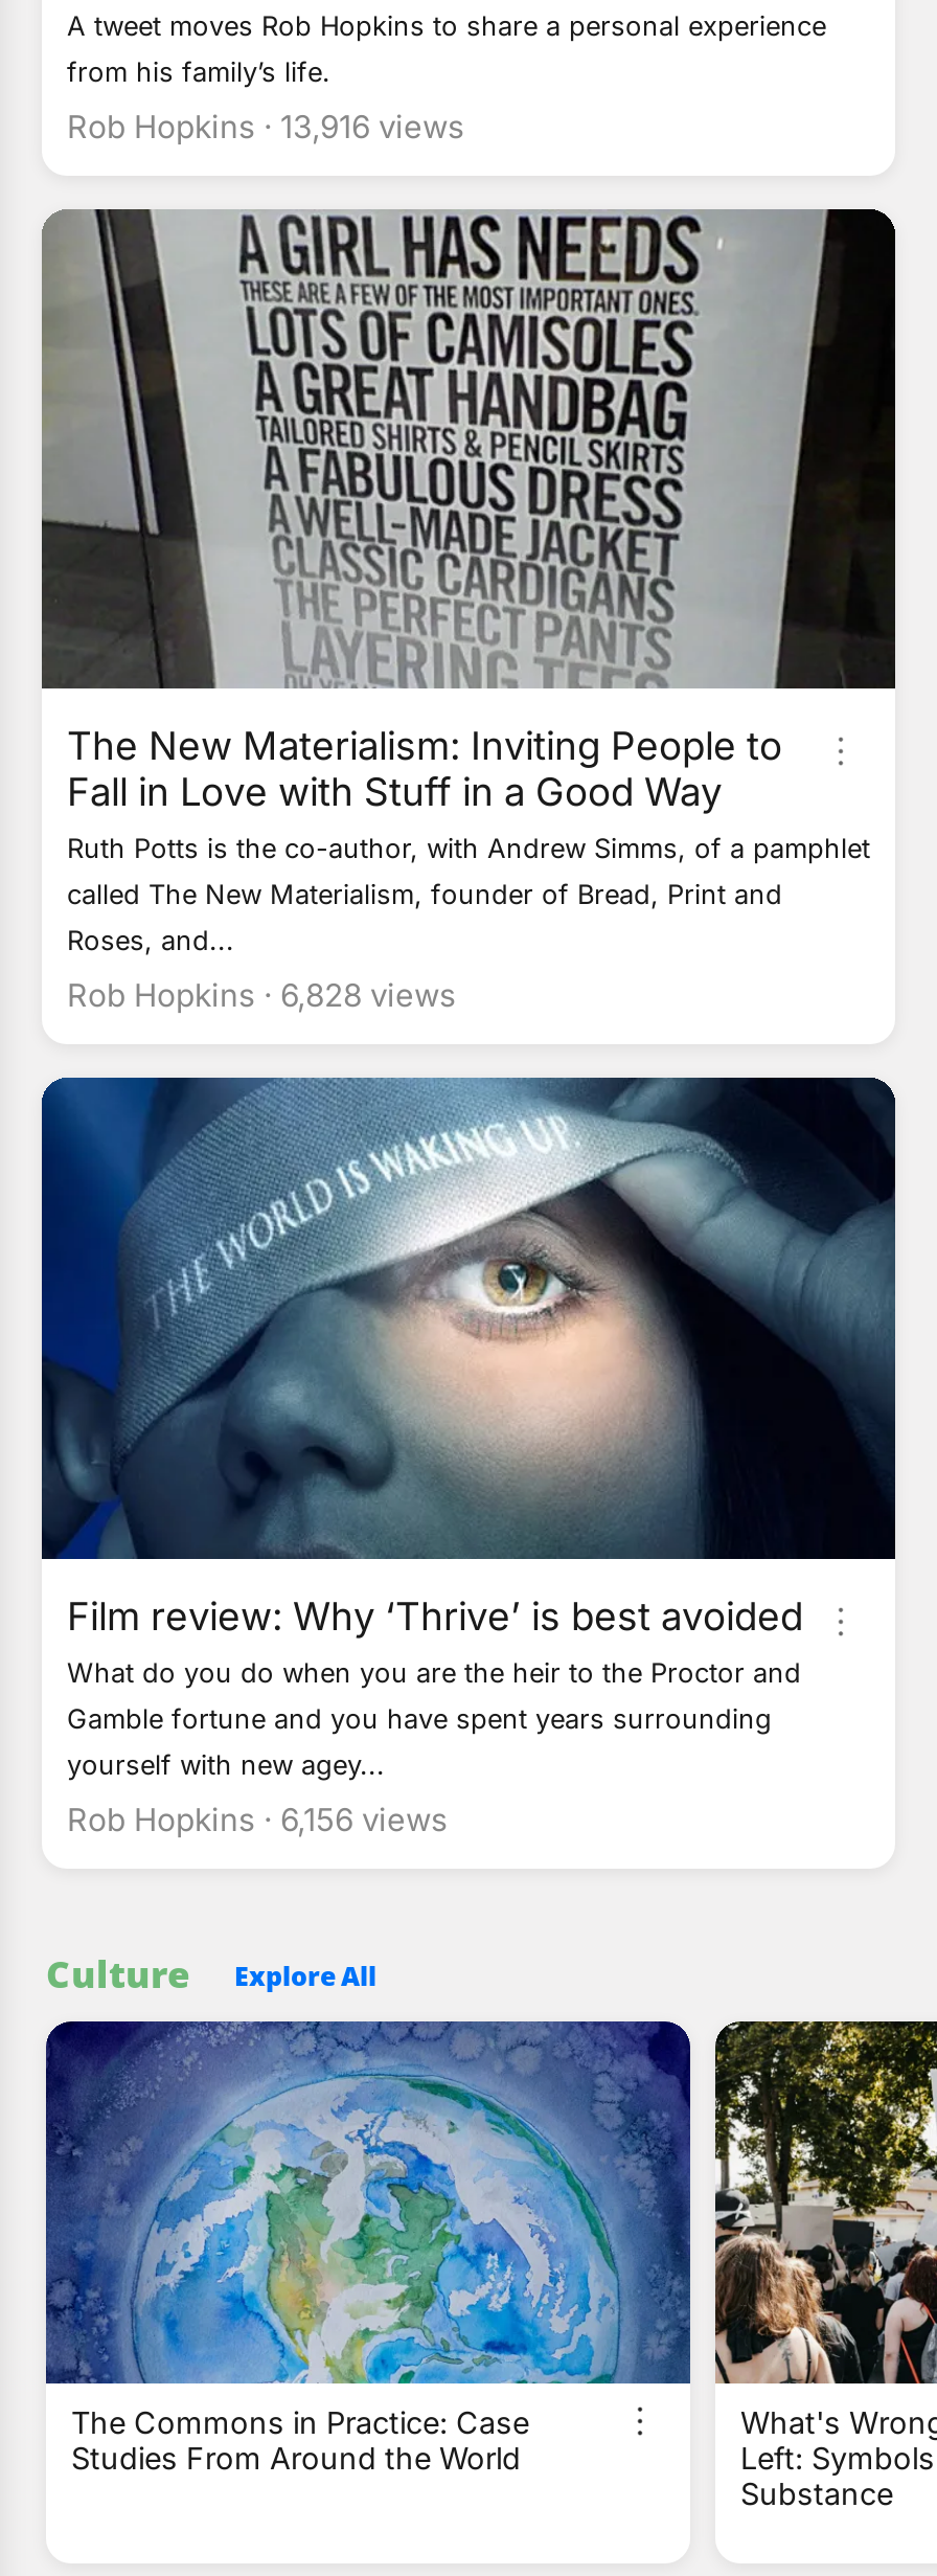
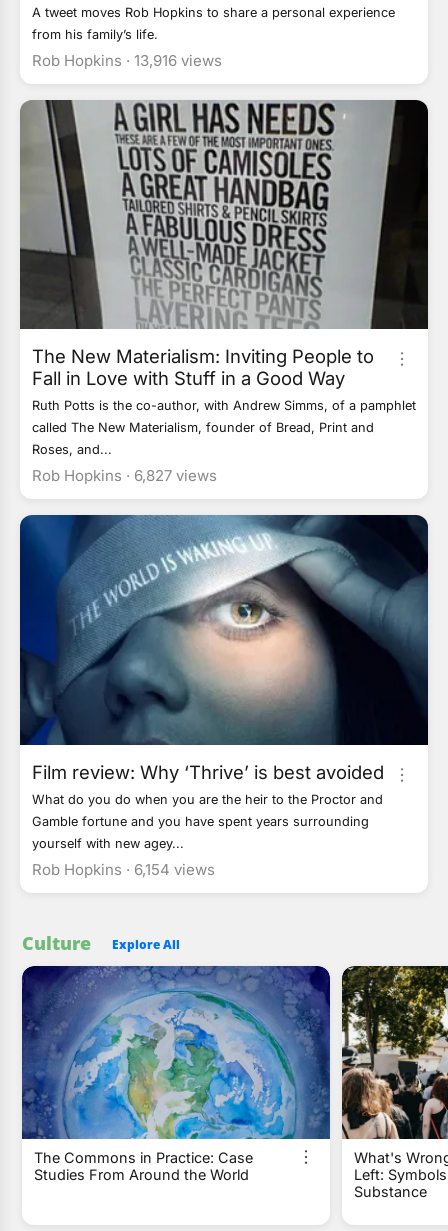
- Rob Hopkins · 6,828 views
+ Rob Hopkins · 6,827 views

- Rob Hopkins · 6,156 views
+ Rob Hopkins · 6,154 views
